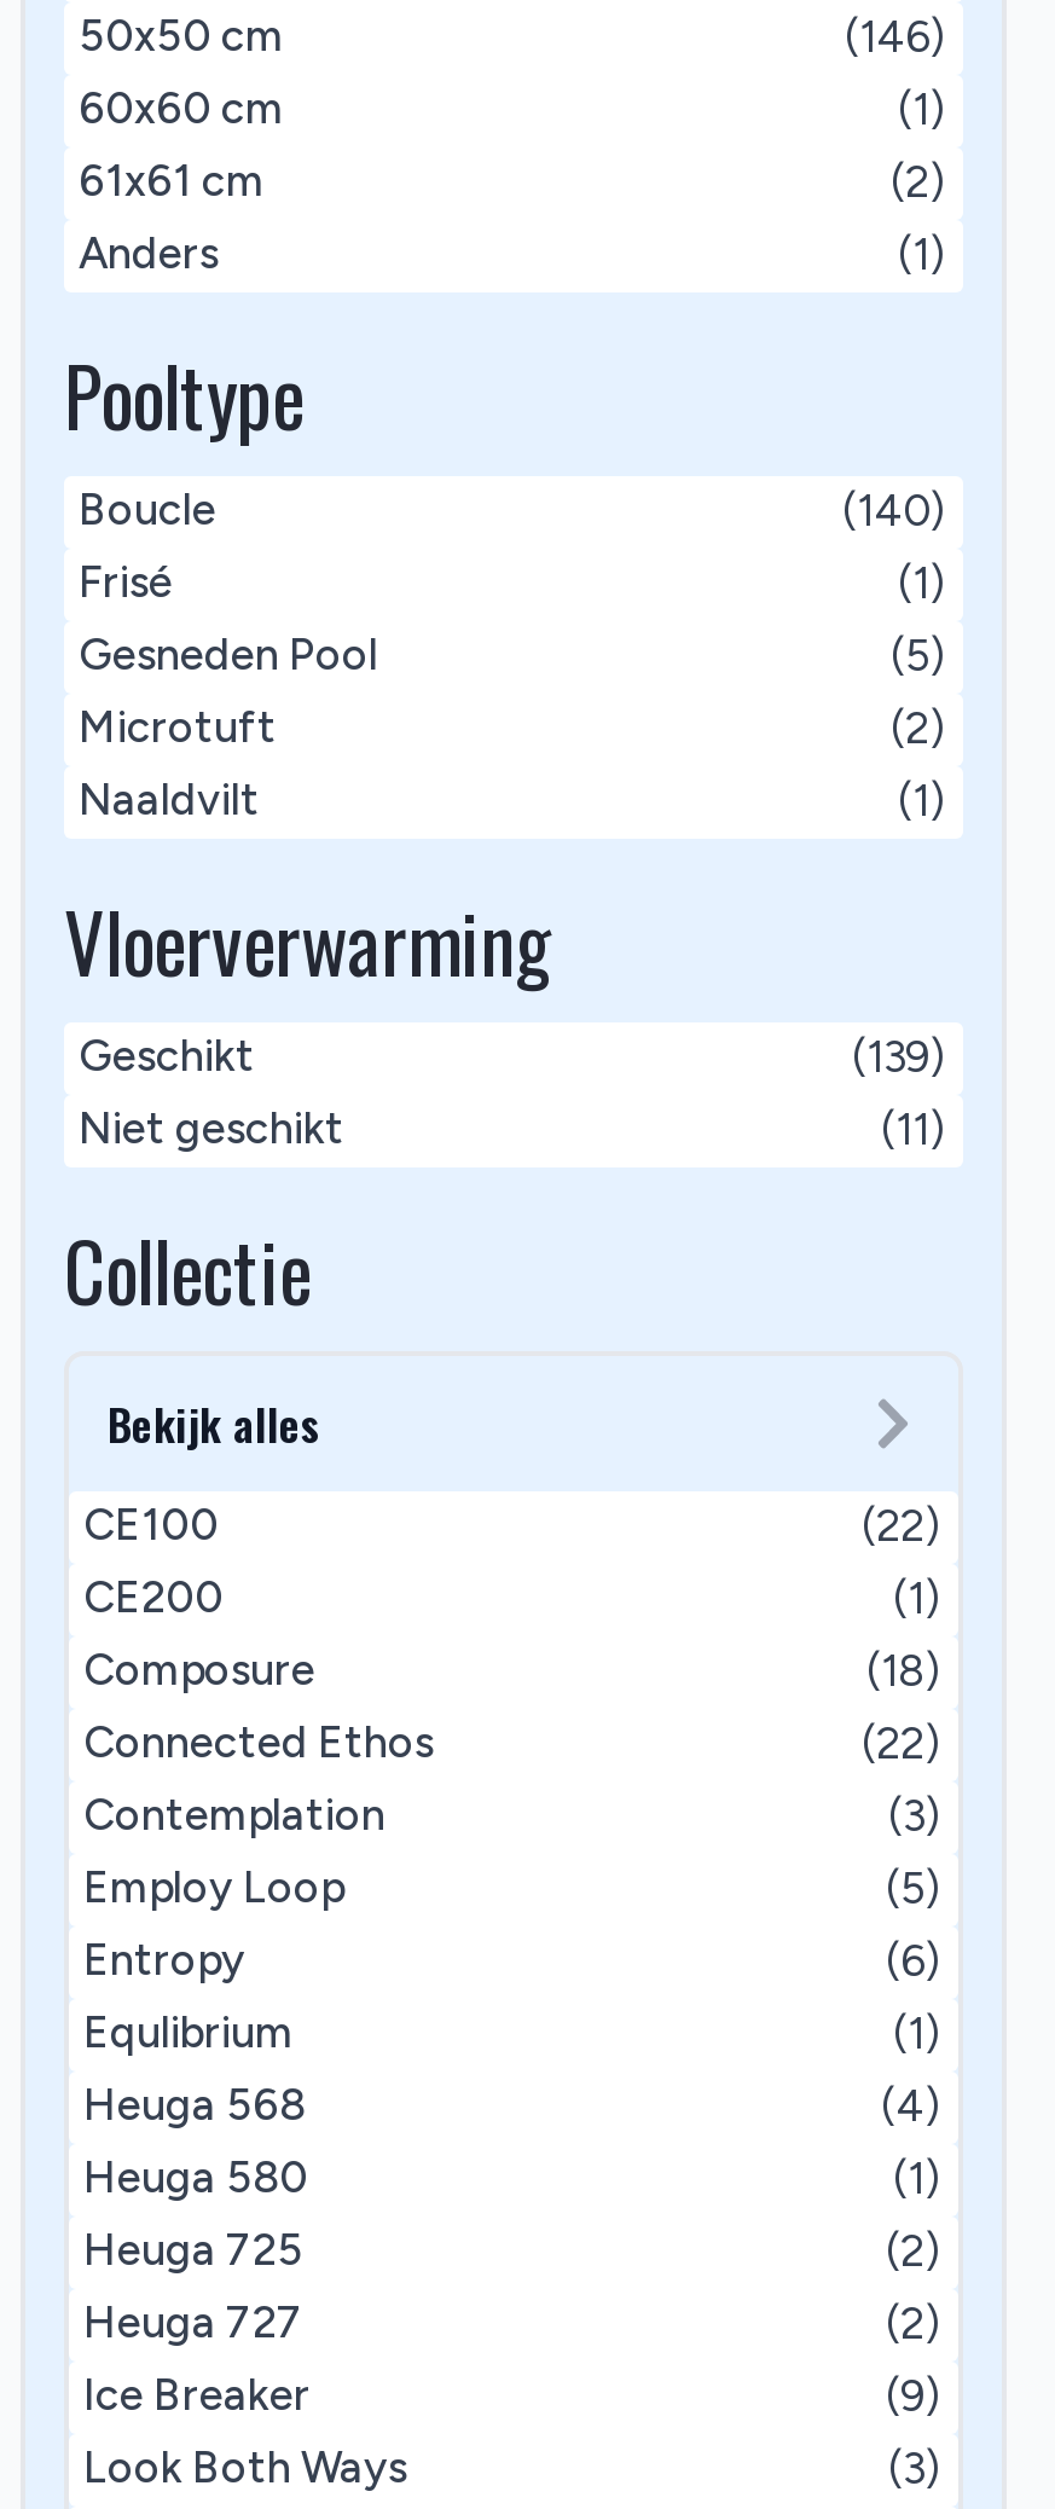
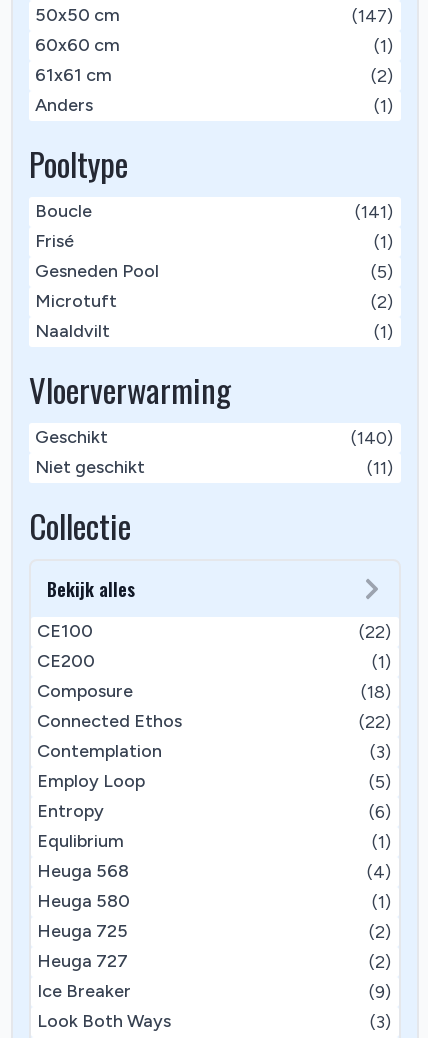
- (146)
+ (147)

- (140)
+ (141)

- (139)
+ (140)
